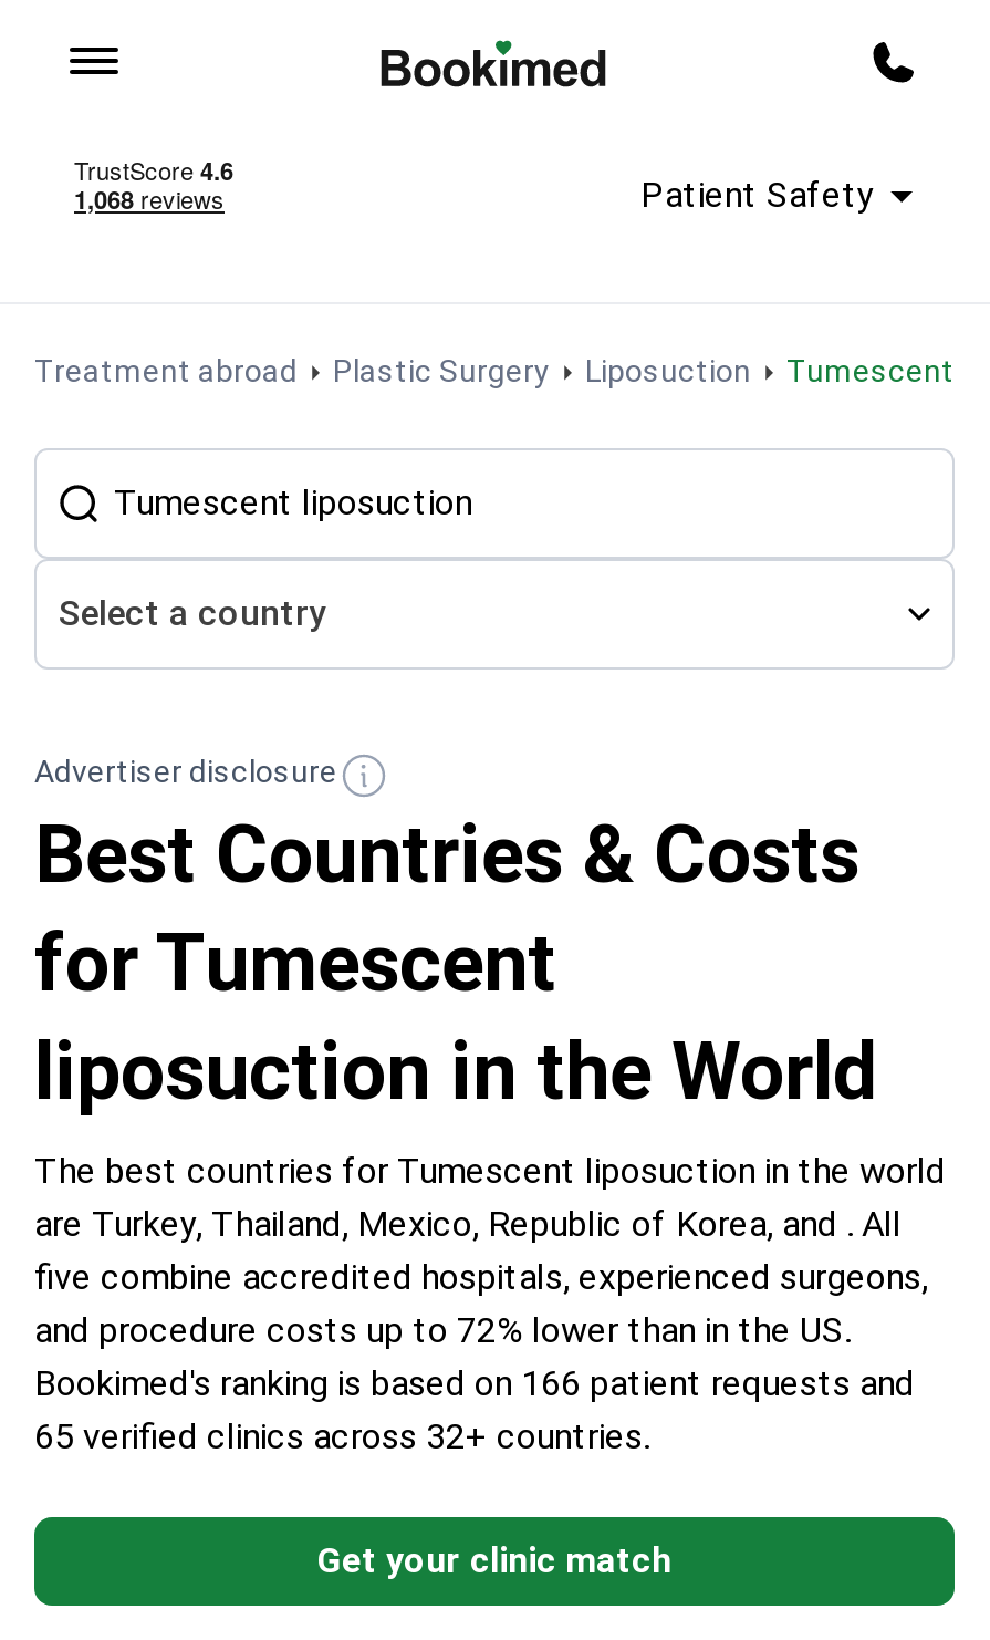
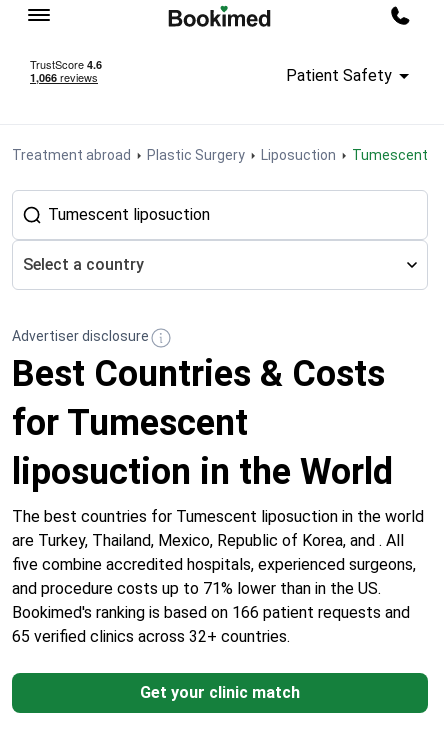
- and procedure costs up to 72% lower than in the US.
+ and procedure costs up to 71% lower than in the US.
